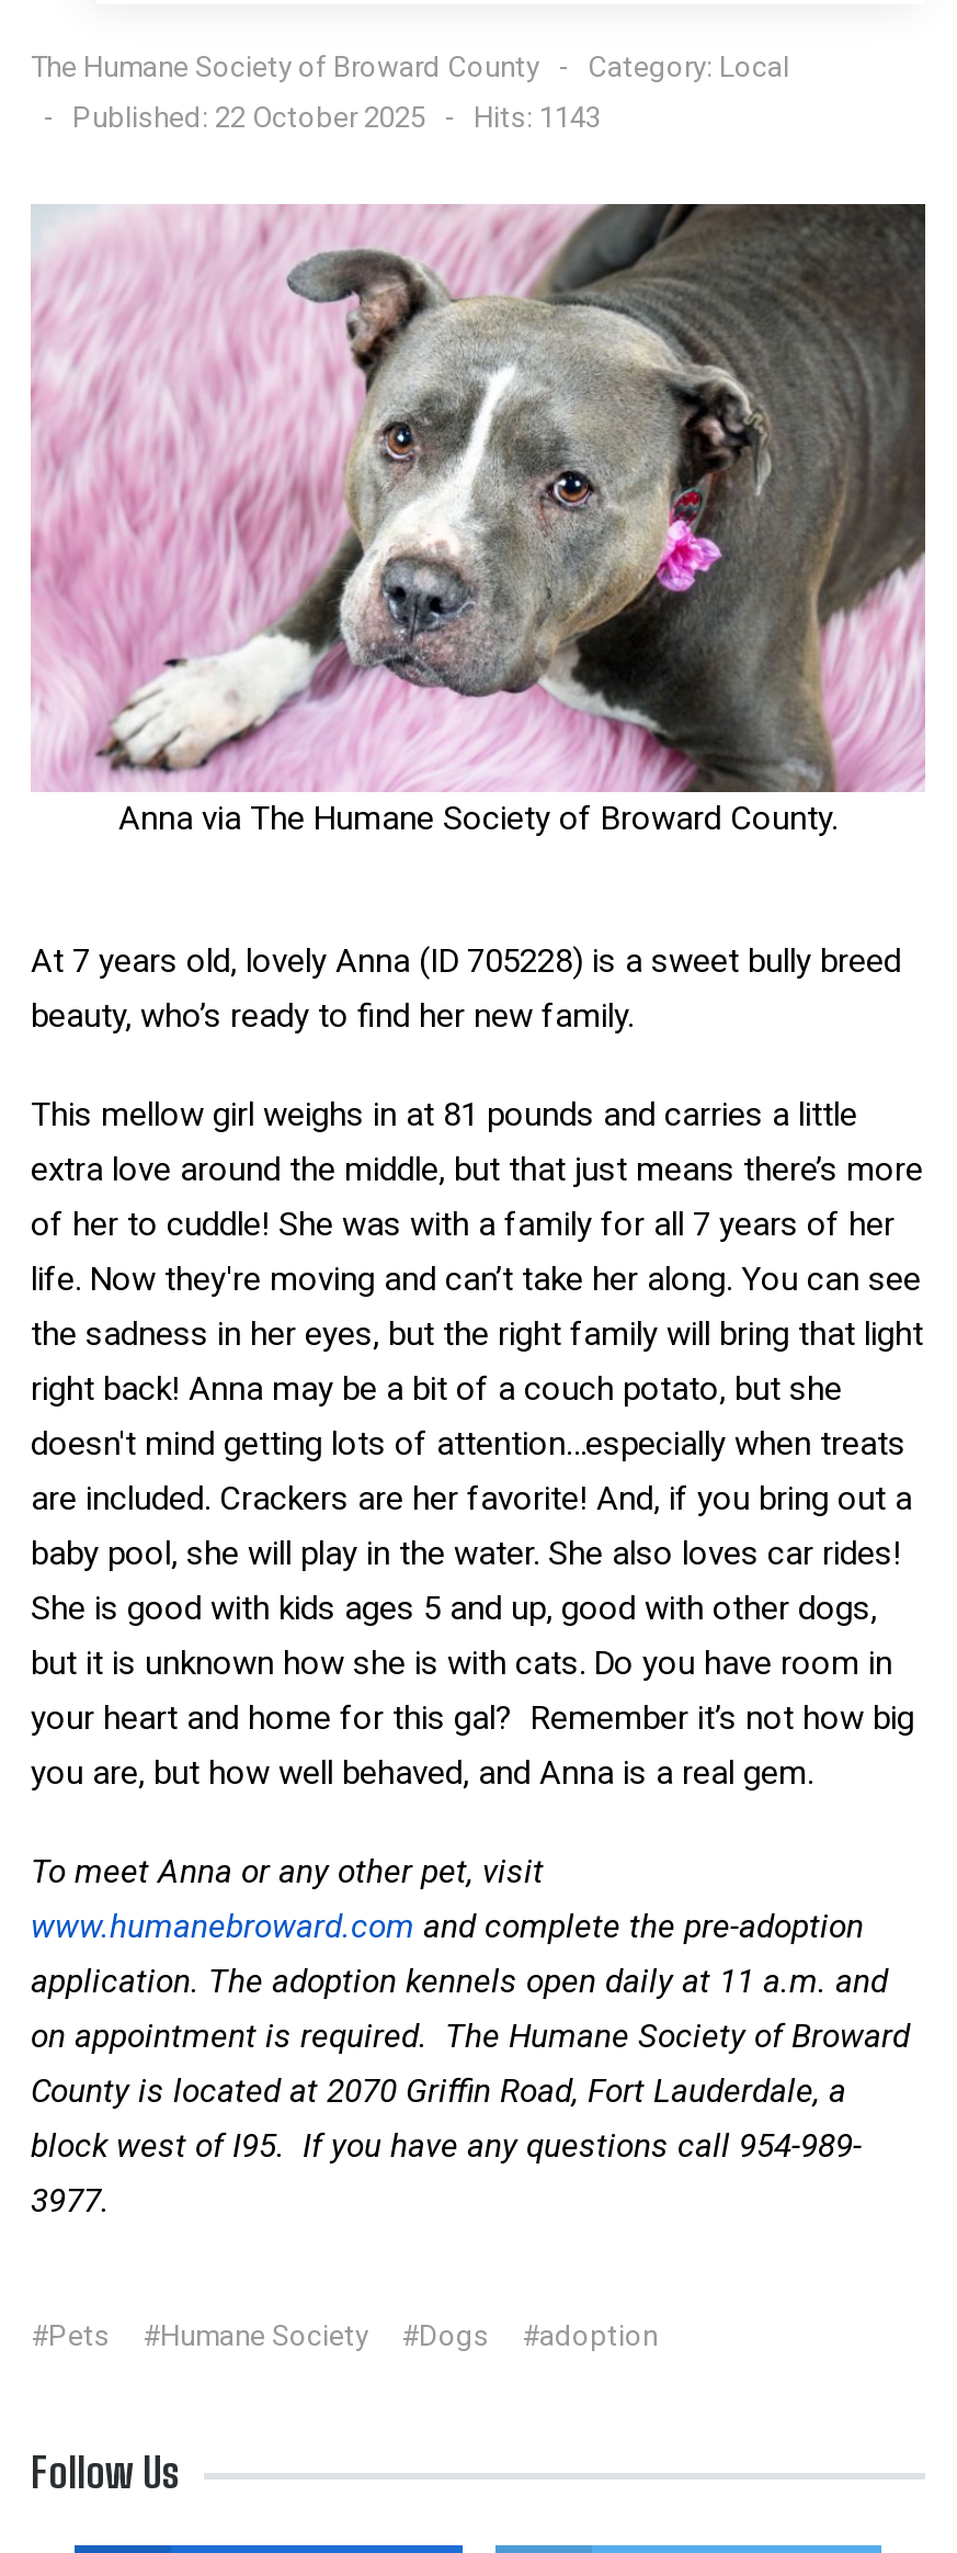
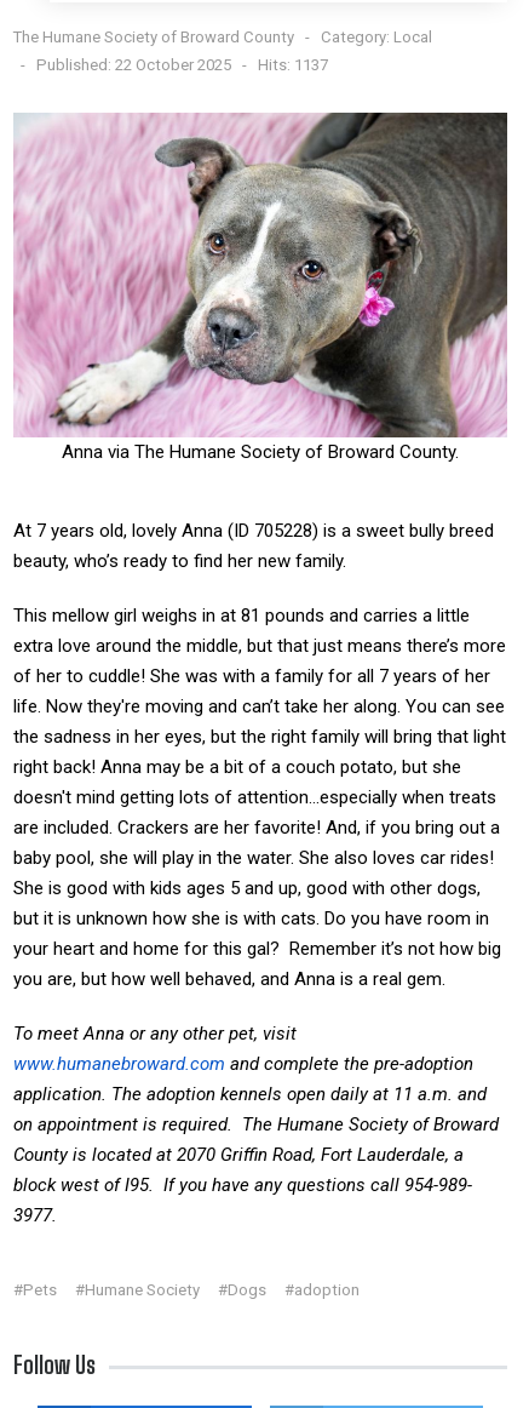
- Published: 22 October 2025 Hits: 1143
+ Published: 22 October 2025 Hits: 1137
